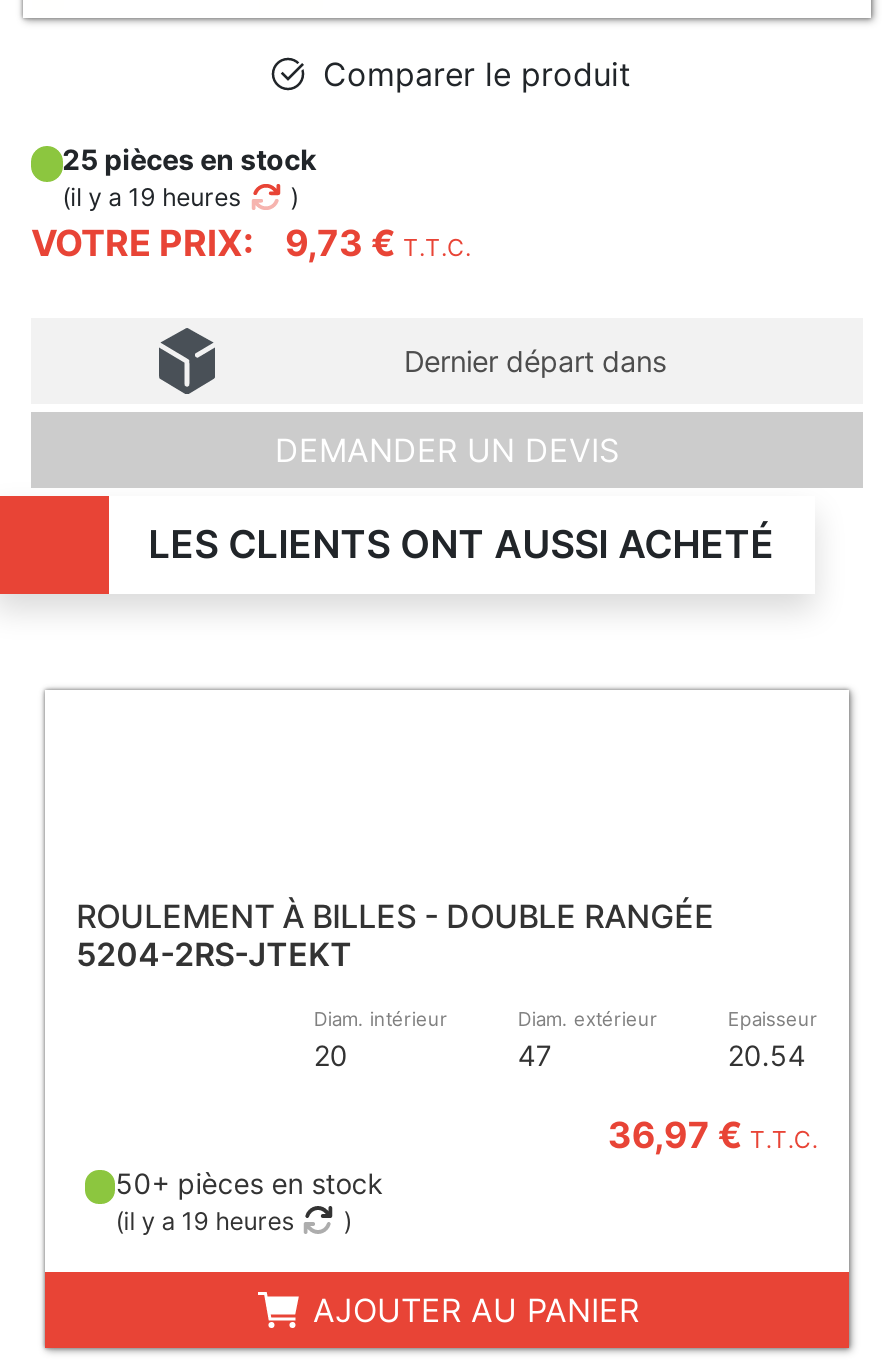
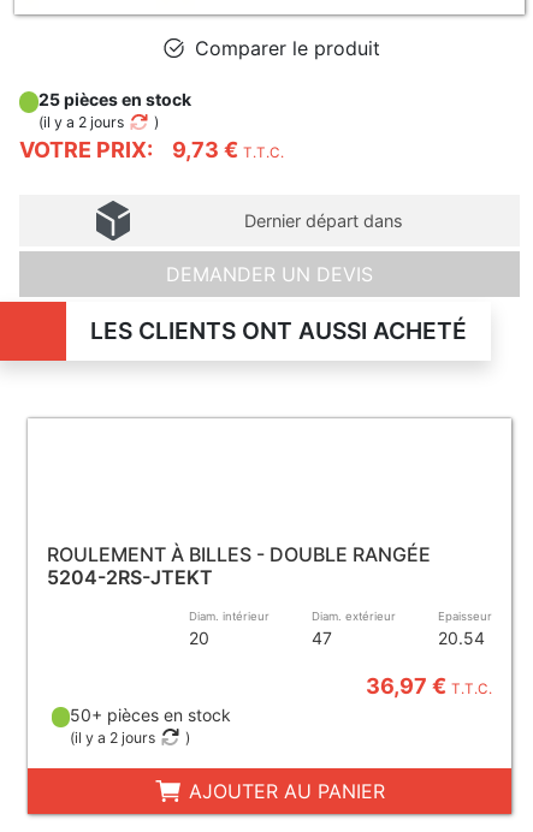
- (il y a 19 heures
+ (il y a 2 jours

- (il y a 19 heures
+ (il y a 2 jours
